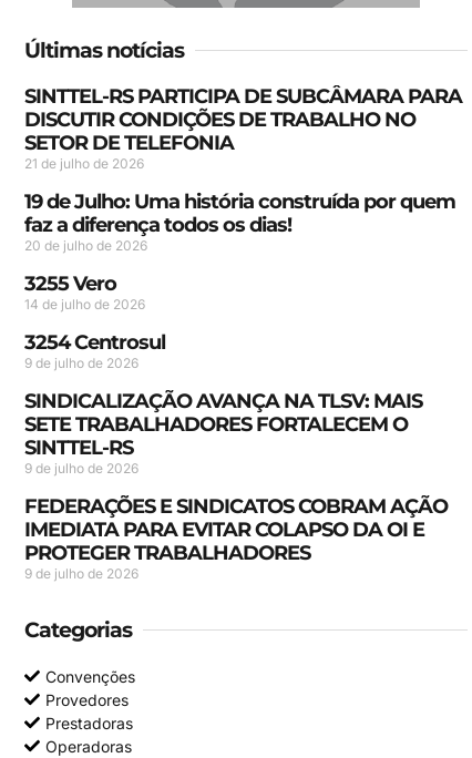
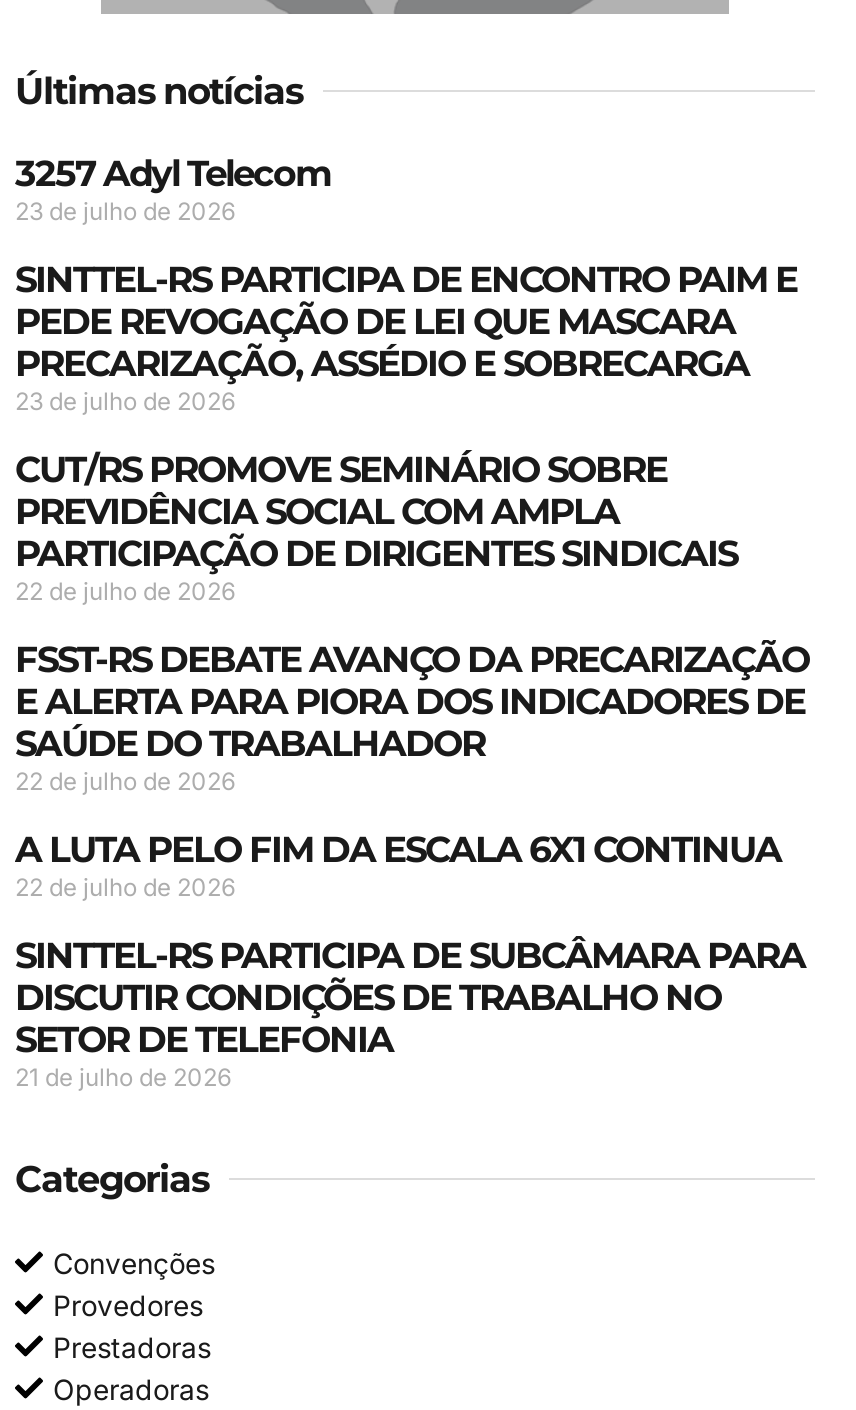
+ 3257 Adyl Telecom
+ 23 de julho de 2026
+ SINTTEL-RS PARTICIPA DE ENCONTRO PAIM E
+ PEDE REVOGAÇÃO DE LEI QUE MASCARA
+ PRECARIZAÇÃO, ASSÉDIO E SOBRECARGA
+ 23 de julho de 2026
+ CUT/RS PROMOVE SEMINÁRIO SOBRE
+ PREVIDÊNCIA SOCIAL COM AMPLA
+ PARTICIPAÇÃO DE DIRIGENTES SINDICAIS
+ 22 de julho de 2026
+ FSST-RS DEBATE AVANÇO DA PRECARIZAÇÃO
+ E ALERTA PARA PIORA DOS INDICADORES DE
+ SAÚDE DO TRABALHADOR
+ 22 de julho de 2026
+ A LUTA PELO FIM DA ESCALA 6X1 CONTINUA
+ 22 de julho de 2026

moved down: SINTTEL-RS PARTICIPA DE SUBCÂMARA PARA | DISCUTIR CONDIÇÕES DE TRABALHO NO | SETOR DE TELEFONIA | 21 de julho de 2026

- 19 de Julho: Uma história construída por quem
- faz a diferença todos os dias!
- 20 de julho de 2026
- 3255 Vero
- 14 de julho de 2026
- 3254 Centrosul
- 9 de julho de 2026
- SINDICALIZAÇÃO AVANÇA NA TLSV: MAIS
- SETE TRABALHADORES FORTALECEM O
- SINTTEL-RS
- 9 de julho de 2026
- FEDERAÇÕES E SINDICATOS COBRAM AÇÃO
- IMEDIATA PARA EVITAR COLAPSO DA OI E
- PROTEGER TRABALHADORES
- 9 de julho de 2026
